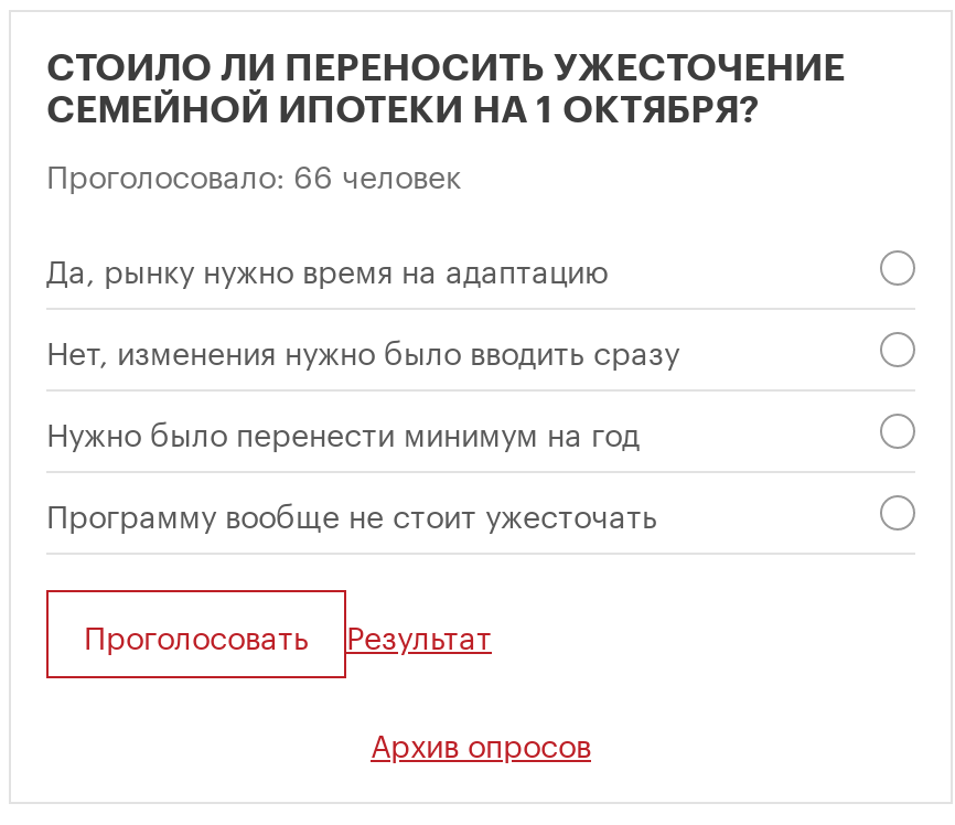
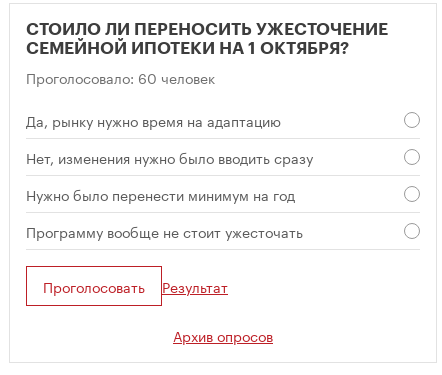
- Проголосовало: 66 человек
+ Проголосовало: 60 человек
